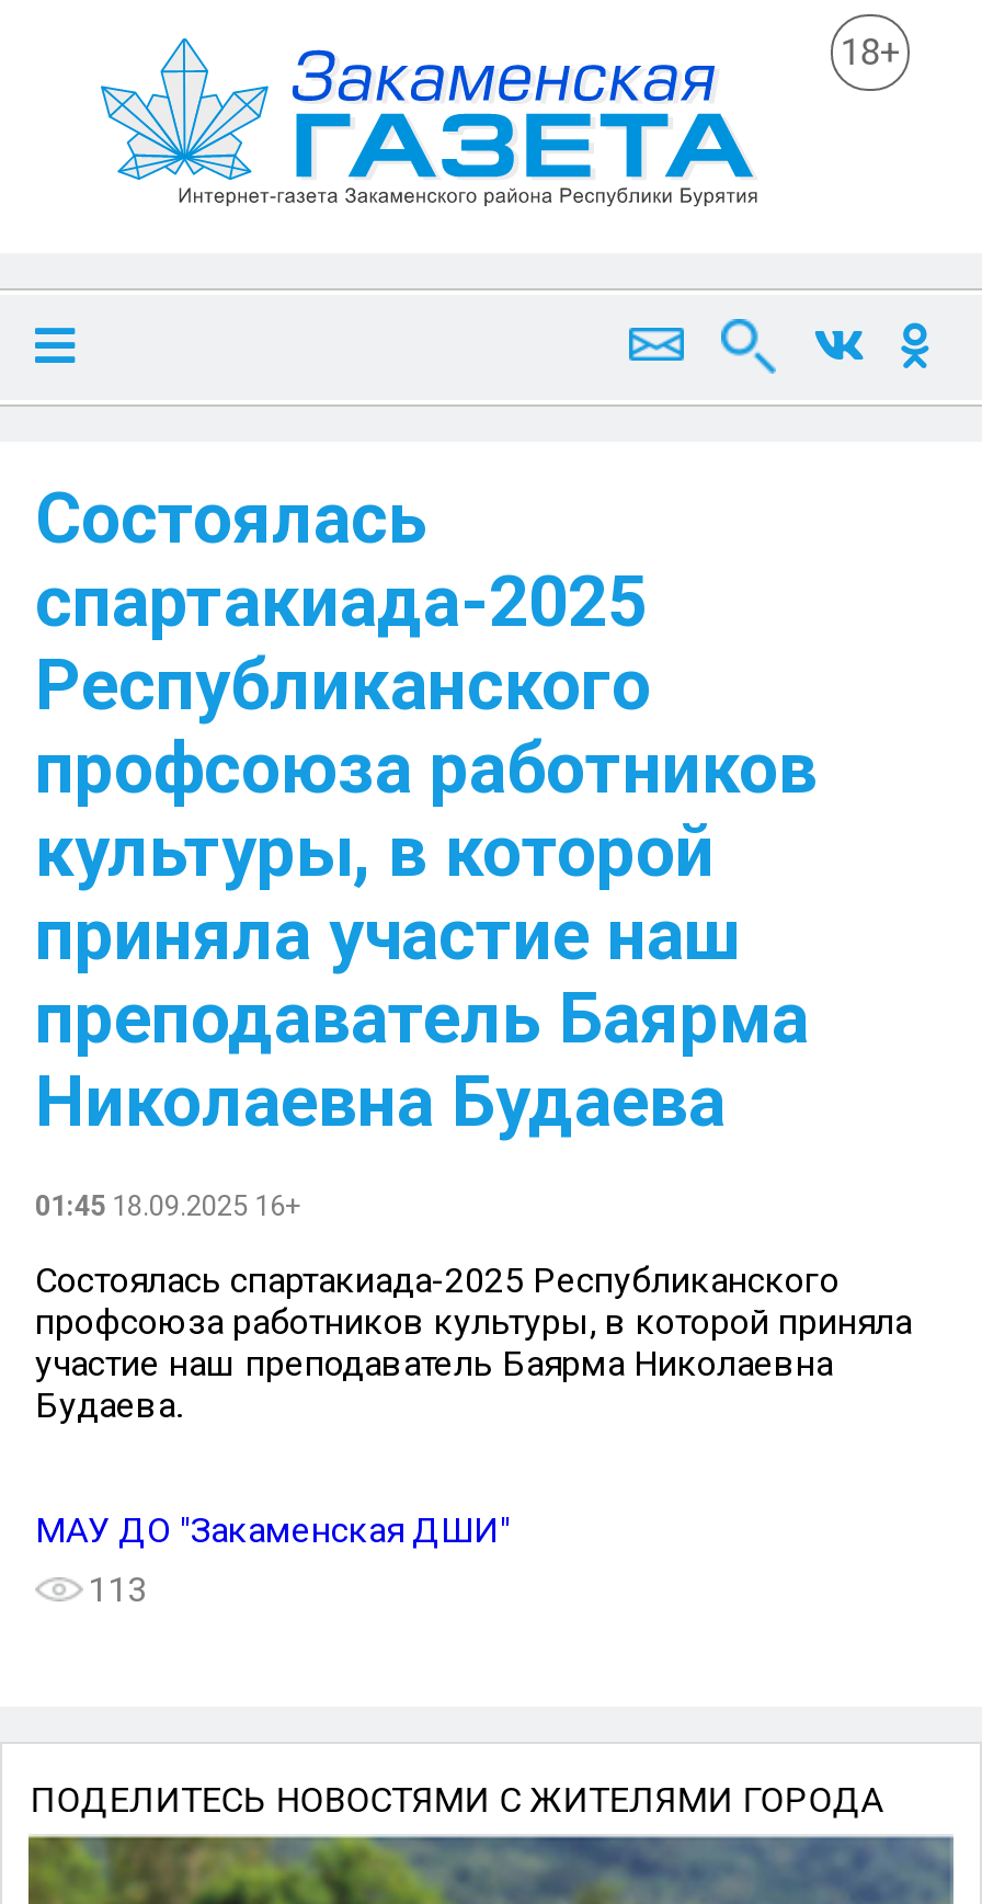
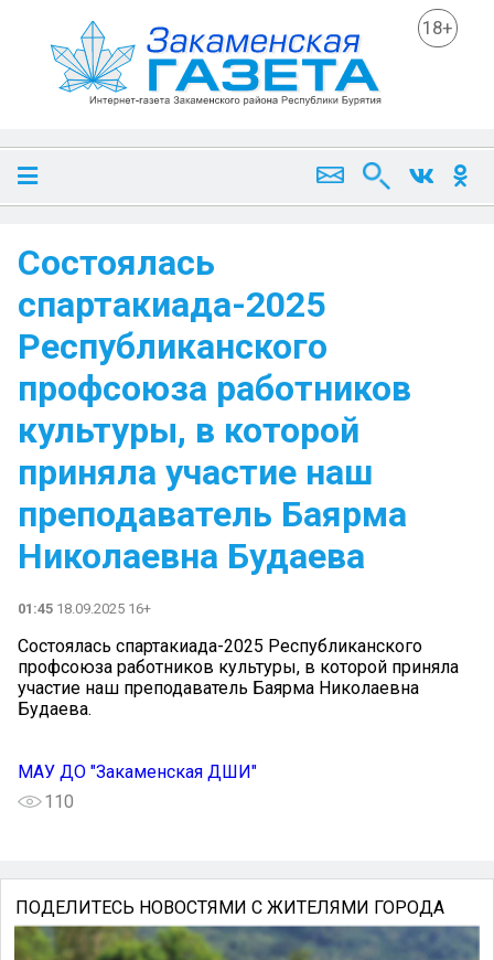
- 113
+ 110
